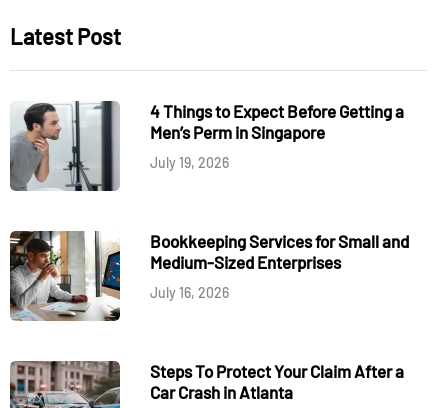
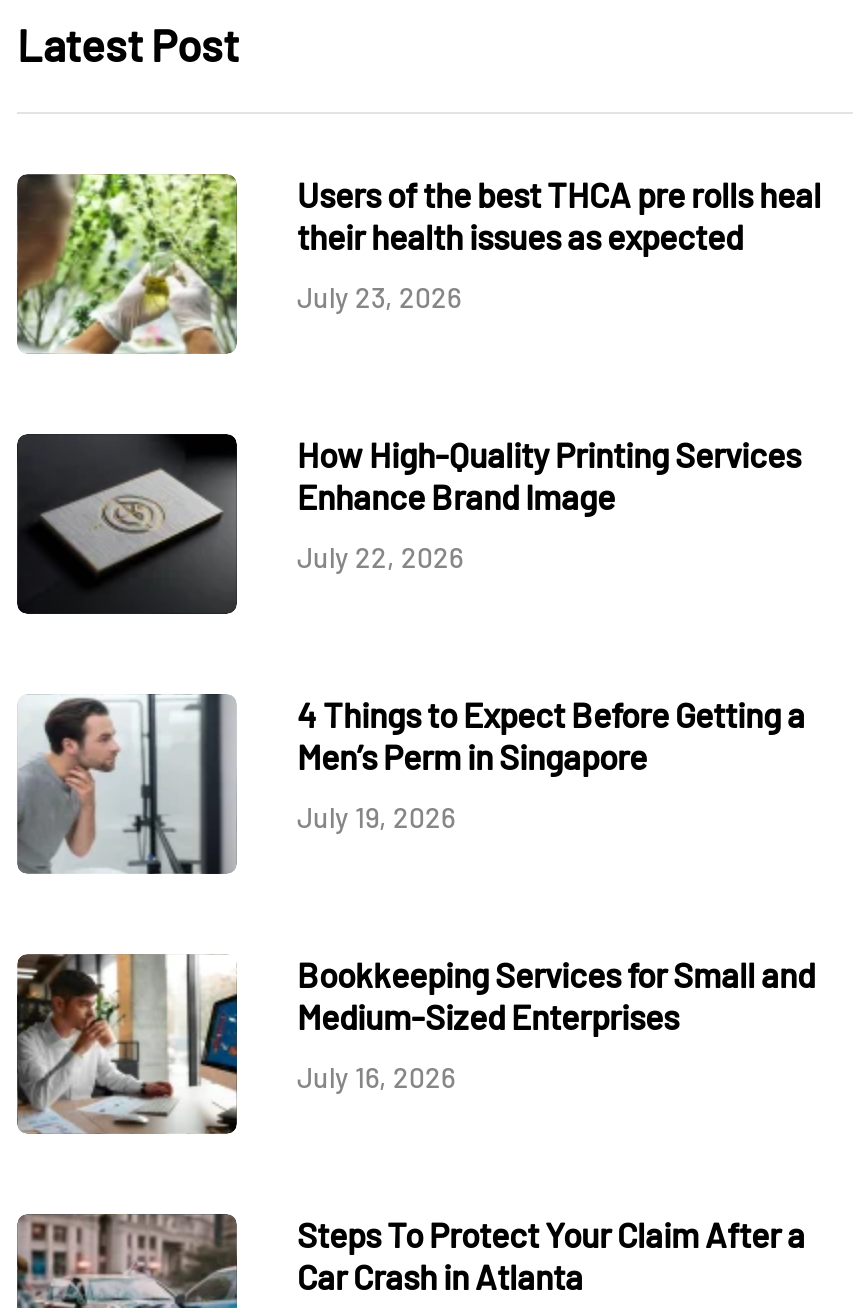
+ [image]
+ Users of the best THCA pre rolls heal
+ their health issues as expected
+ July 23, 2026

+ [image]
+ How High-Quality Printing Services
+ Enhance Brand Image
+ July 22, 2026
